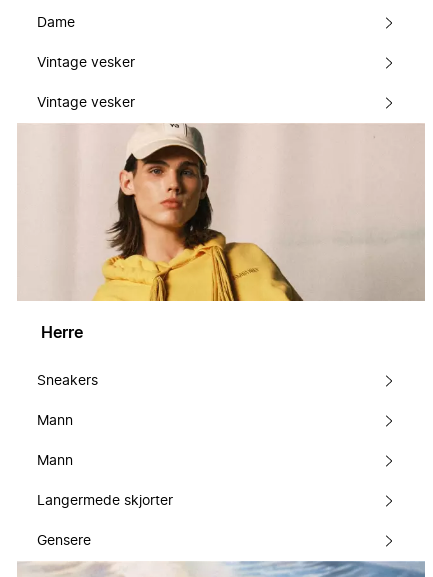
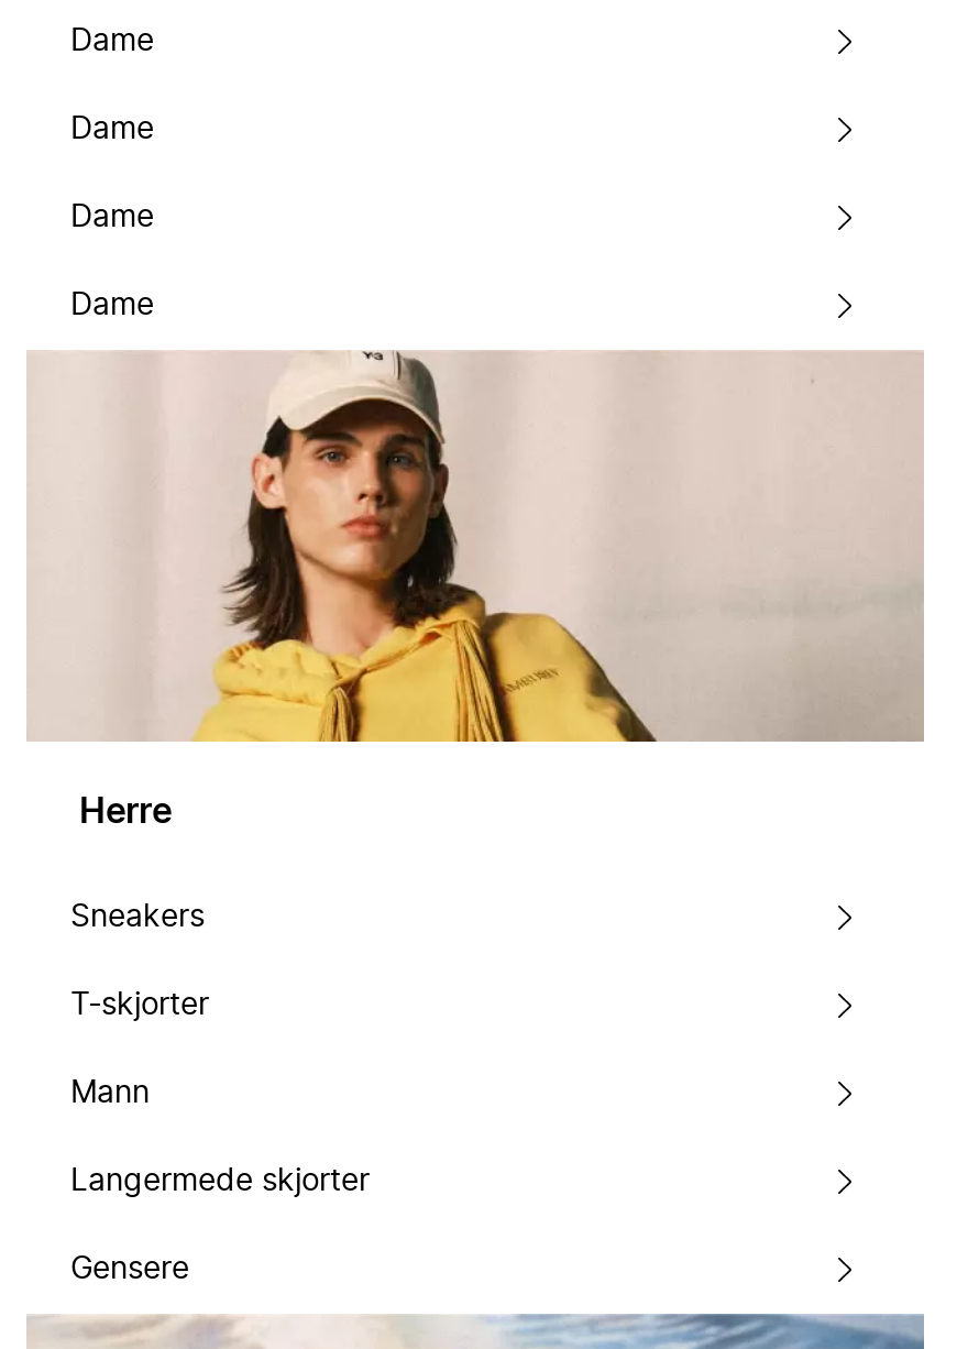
- Vintage vesker
- Vintage vesker
+ Dame
+ Dame
+ Dame

- Mann
+ T-skjorter
